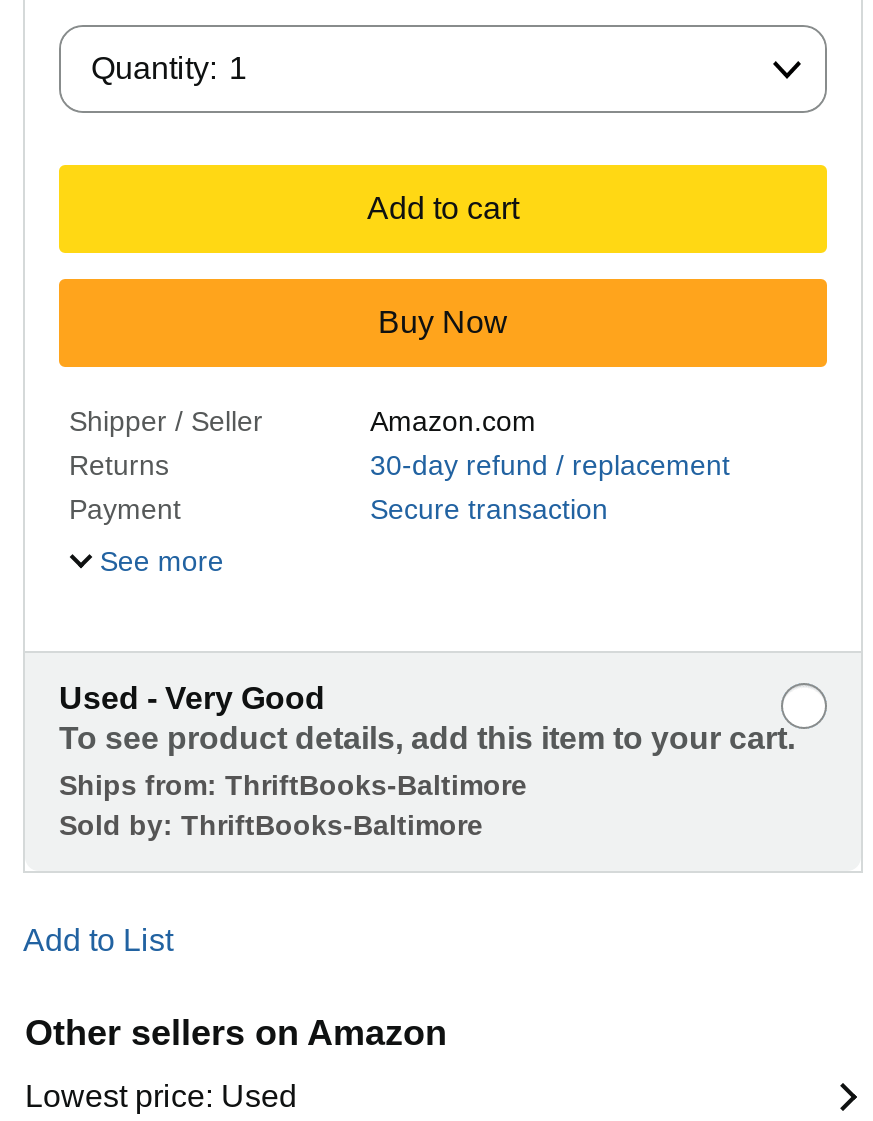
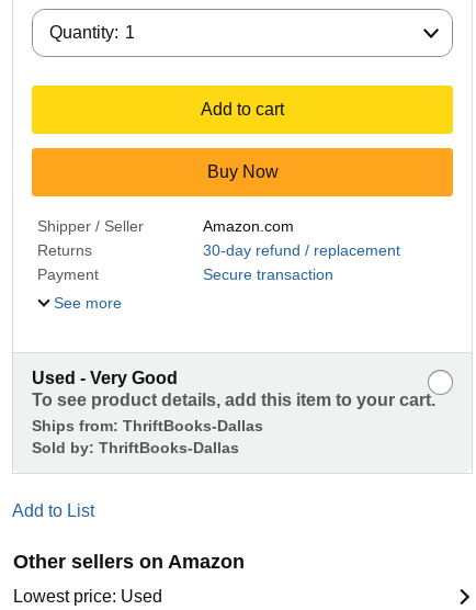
- Ships from: ThriftBooks-Baltimore
+ Ships from: ThriftBooks-Dallas

- Sold by: ThriftBooks-Baltimore
+ Sold by: ThriftBooks-Dallas
